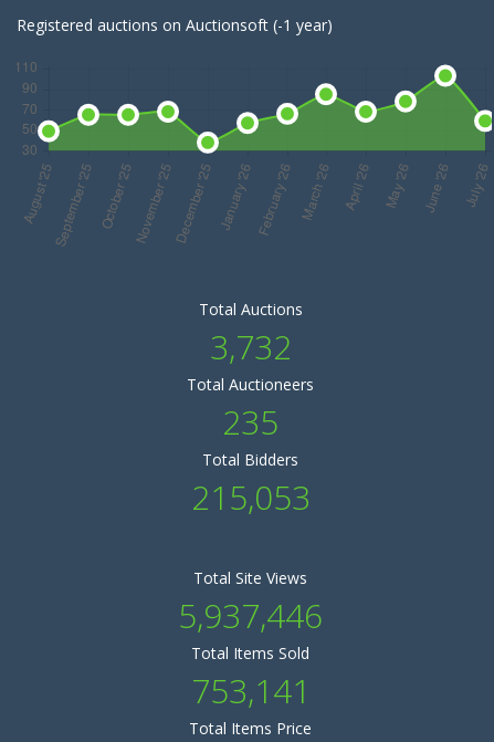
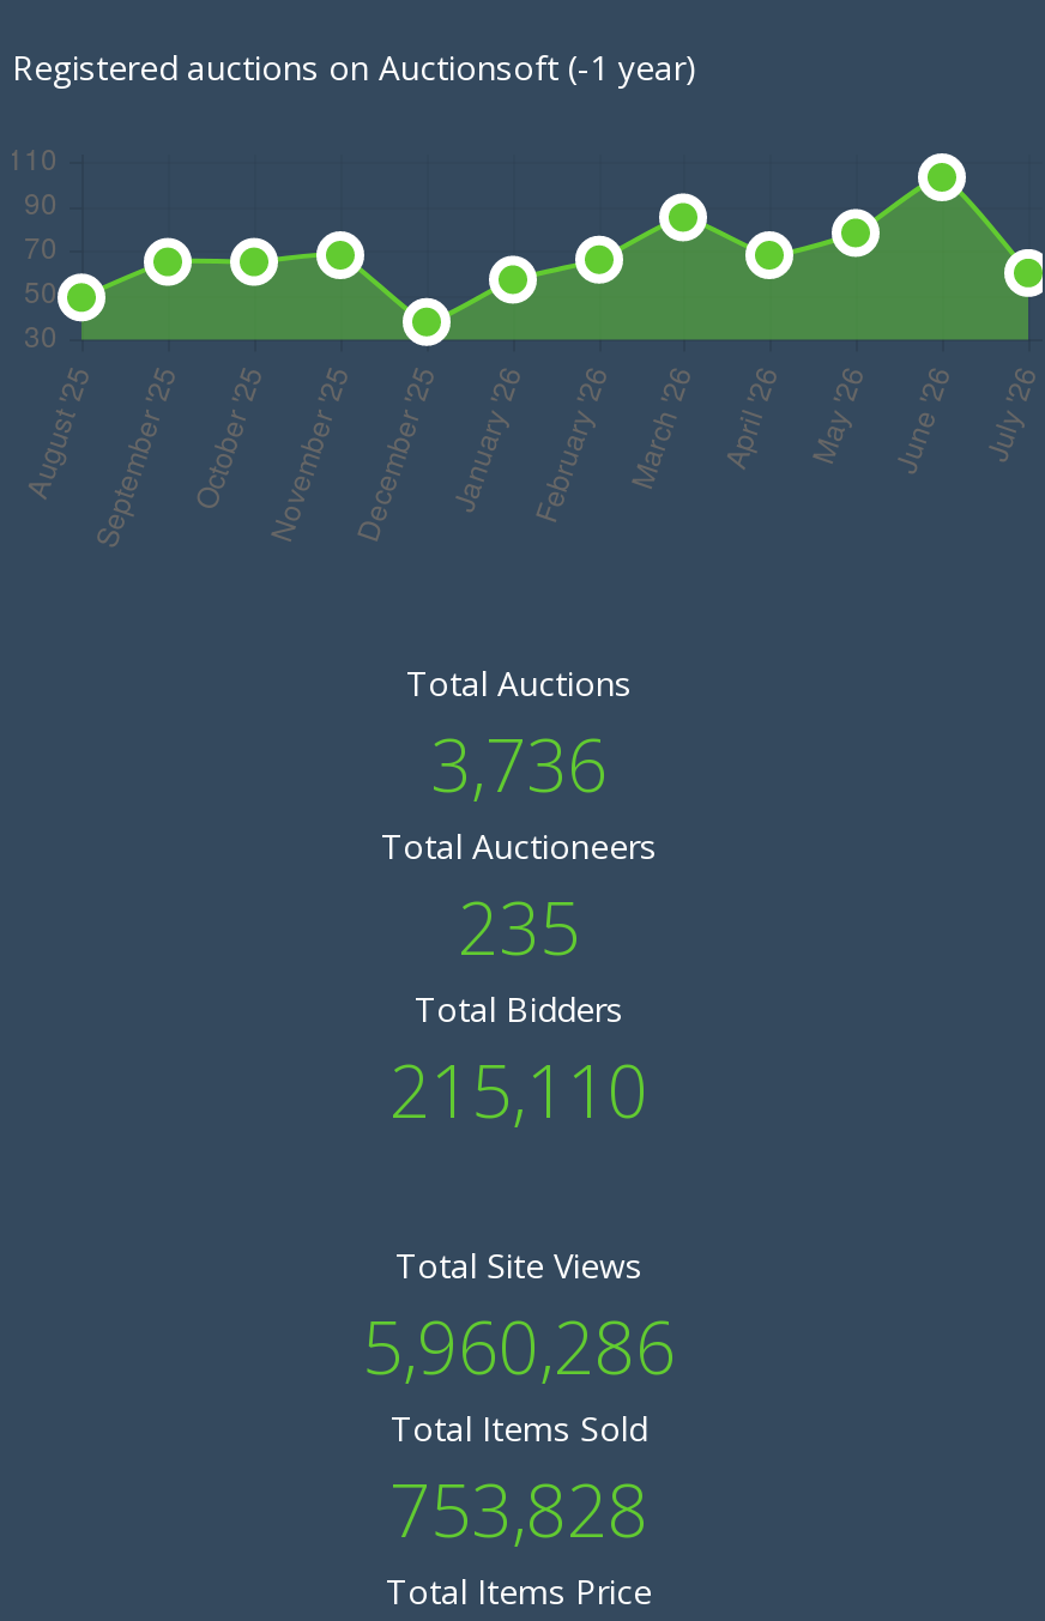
- 3,732
+ 3,736

- 215,053
+ 215,110

- 5,937,446
+ 5,960,286

- 753,141
+ 753,828
